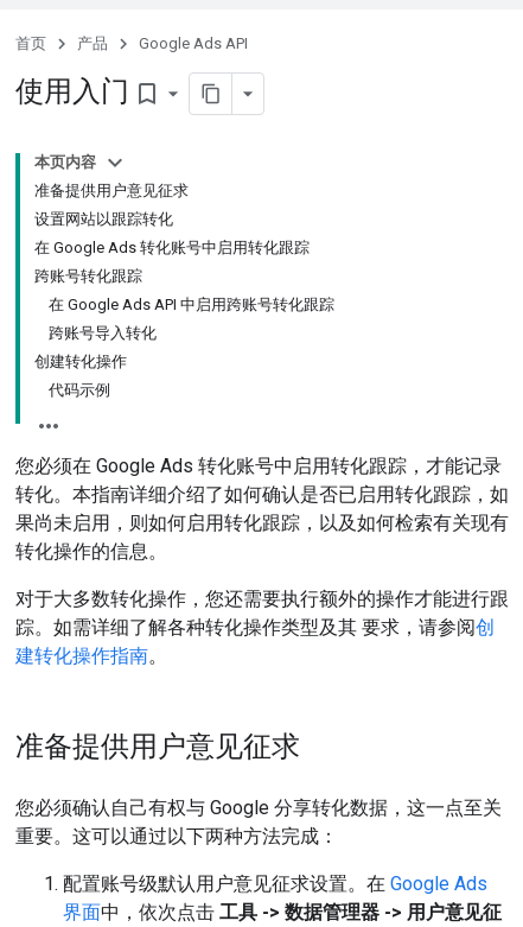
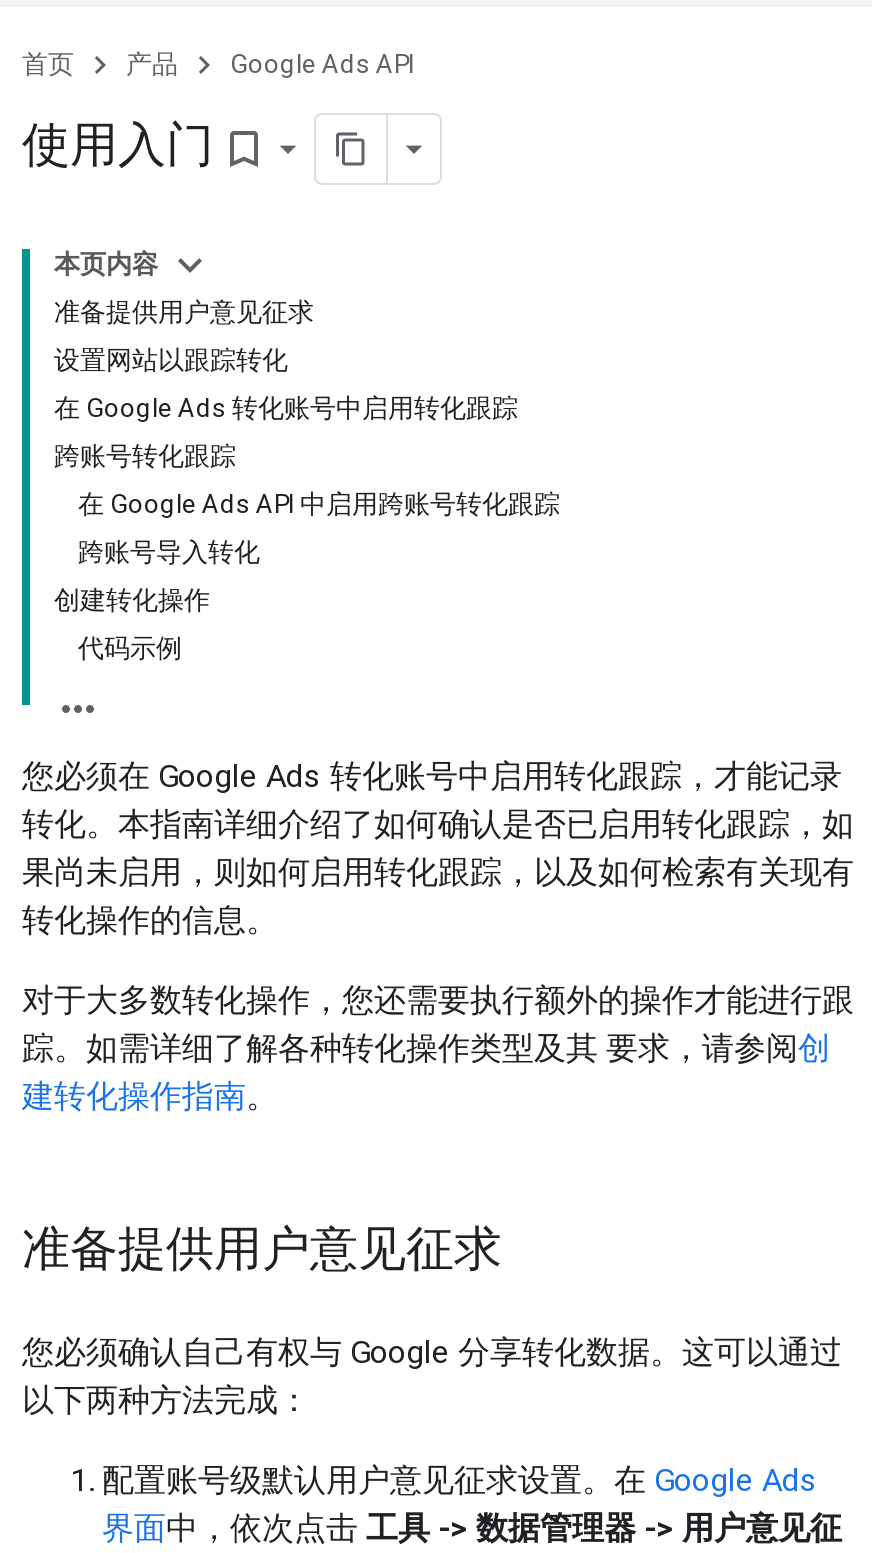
- 您必须确认自己有权与 Google 分享转化数据，这一点至关
- 重要。这可以通过以下两种方法完成：
+ 您必须确认自己有权与 Google 分享转化数据。这可以通过
+ 以下两种方法完成：
